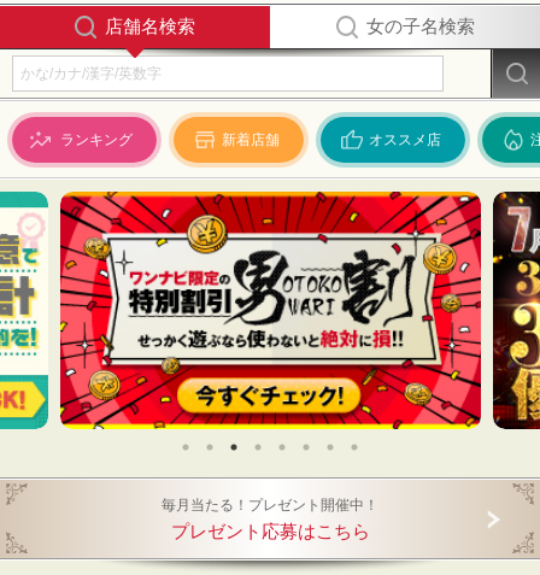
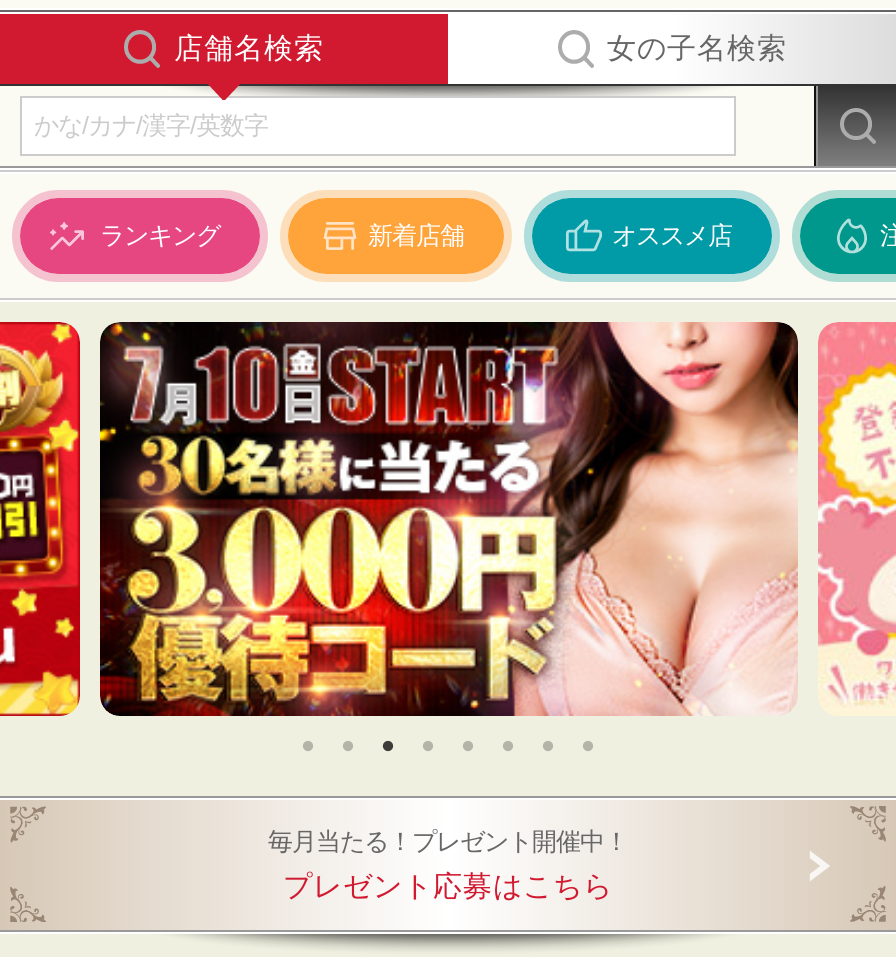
- [image]
+ [image]

- [image]
+ [image]

- [image]
+ [image]
